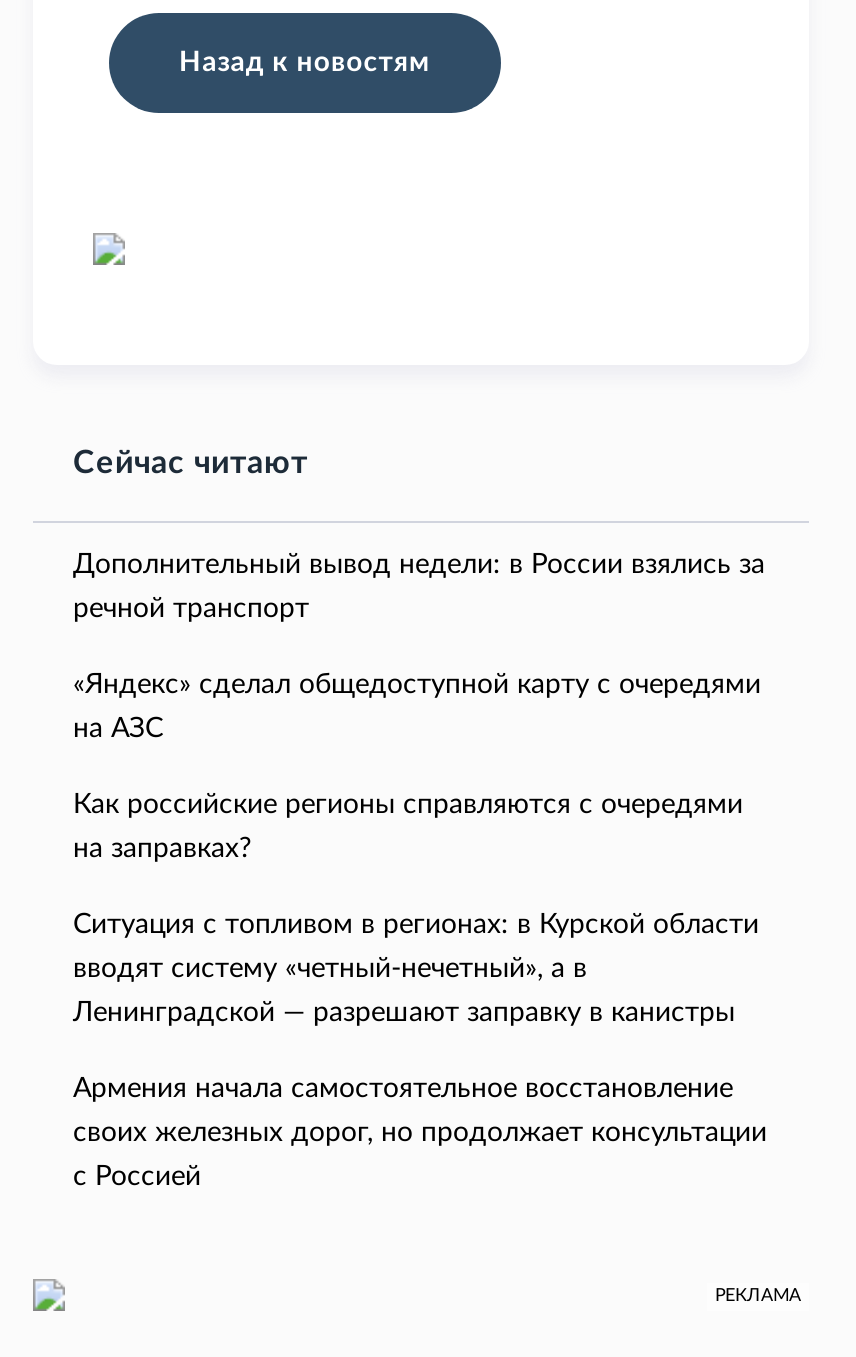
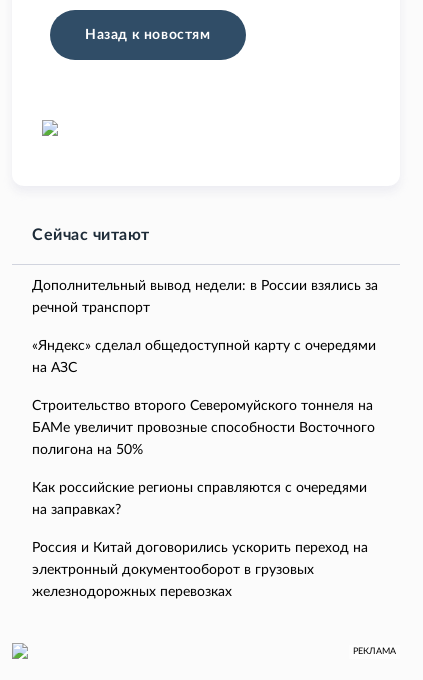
+ Строительство второго Северомуйского тоннеля на
+ БАМе увеличит провозные способности Восточного
+ полигона на 50%

moved down: Как российские регионы справляются с очередями | на заправках?

- Ситуация с топливом в регионах: в Курской области
- вводят систему «четный-нечетный», а в
- Ленинградской — разрешают заправку в канистры
- Армения начала самостоятельное восстановление
- своих железных дорог, но продолжает консультации
- с Россией
+ Россия и Китай договорились ускорить переход на
+ электронный документооборот в грузовых
+ железнодорожных перевозках
